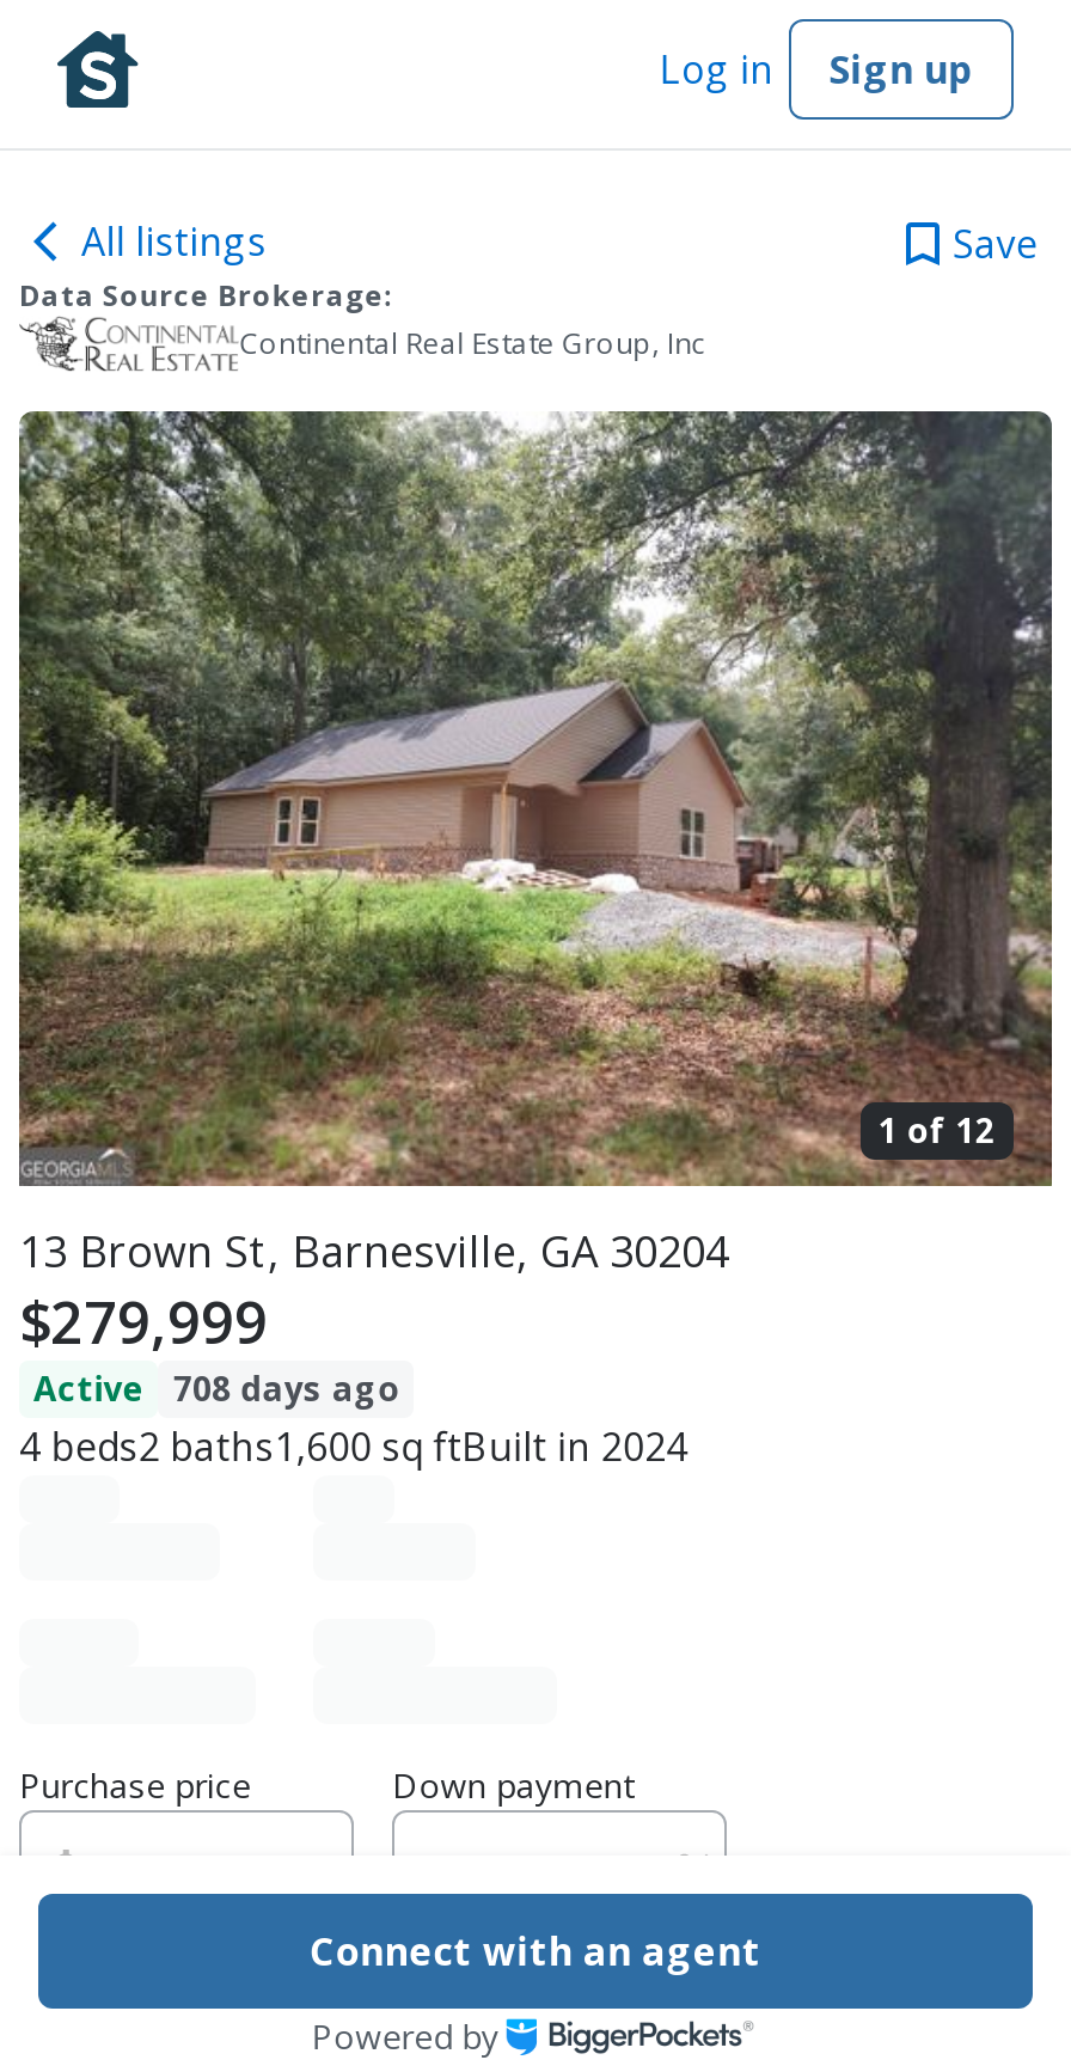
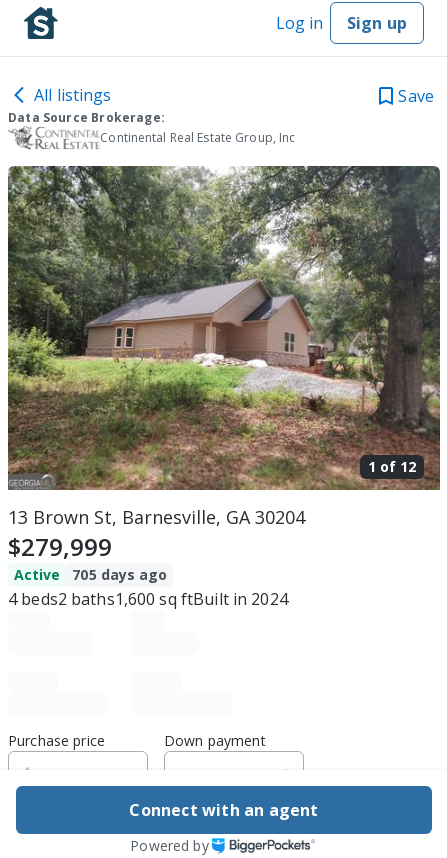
- Active 708 days ago
+ Active 705 days ago
